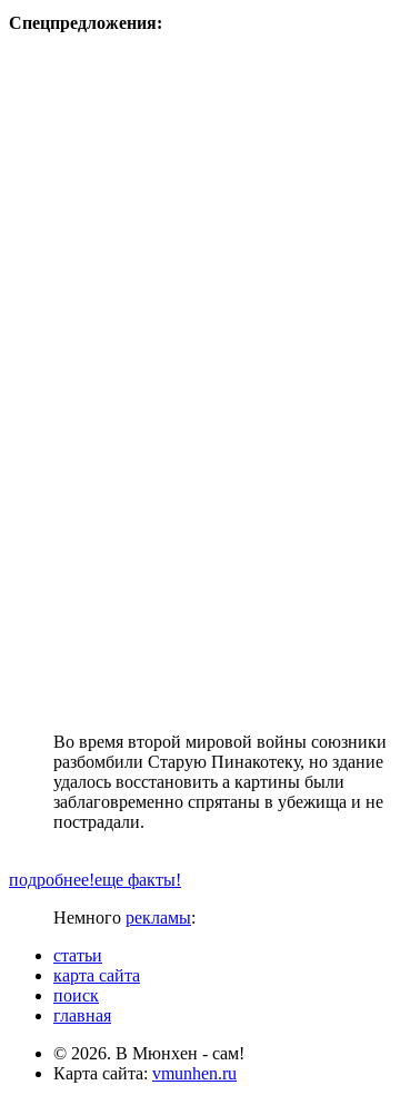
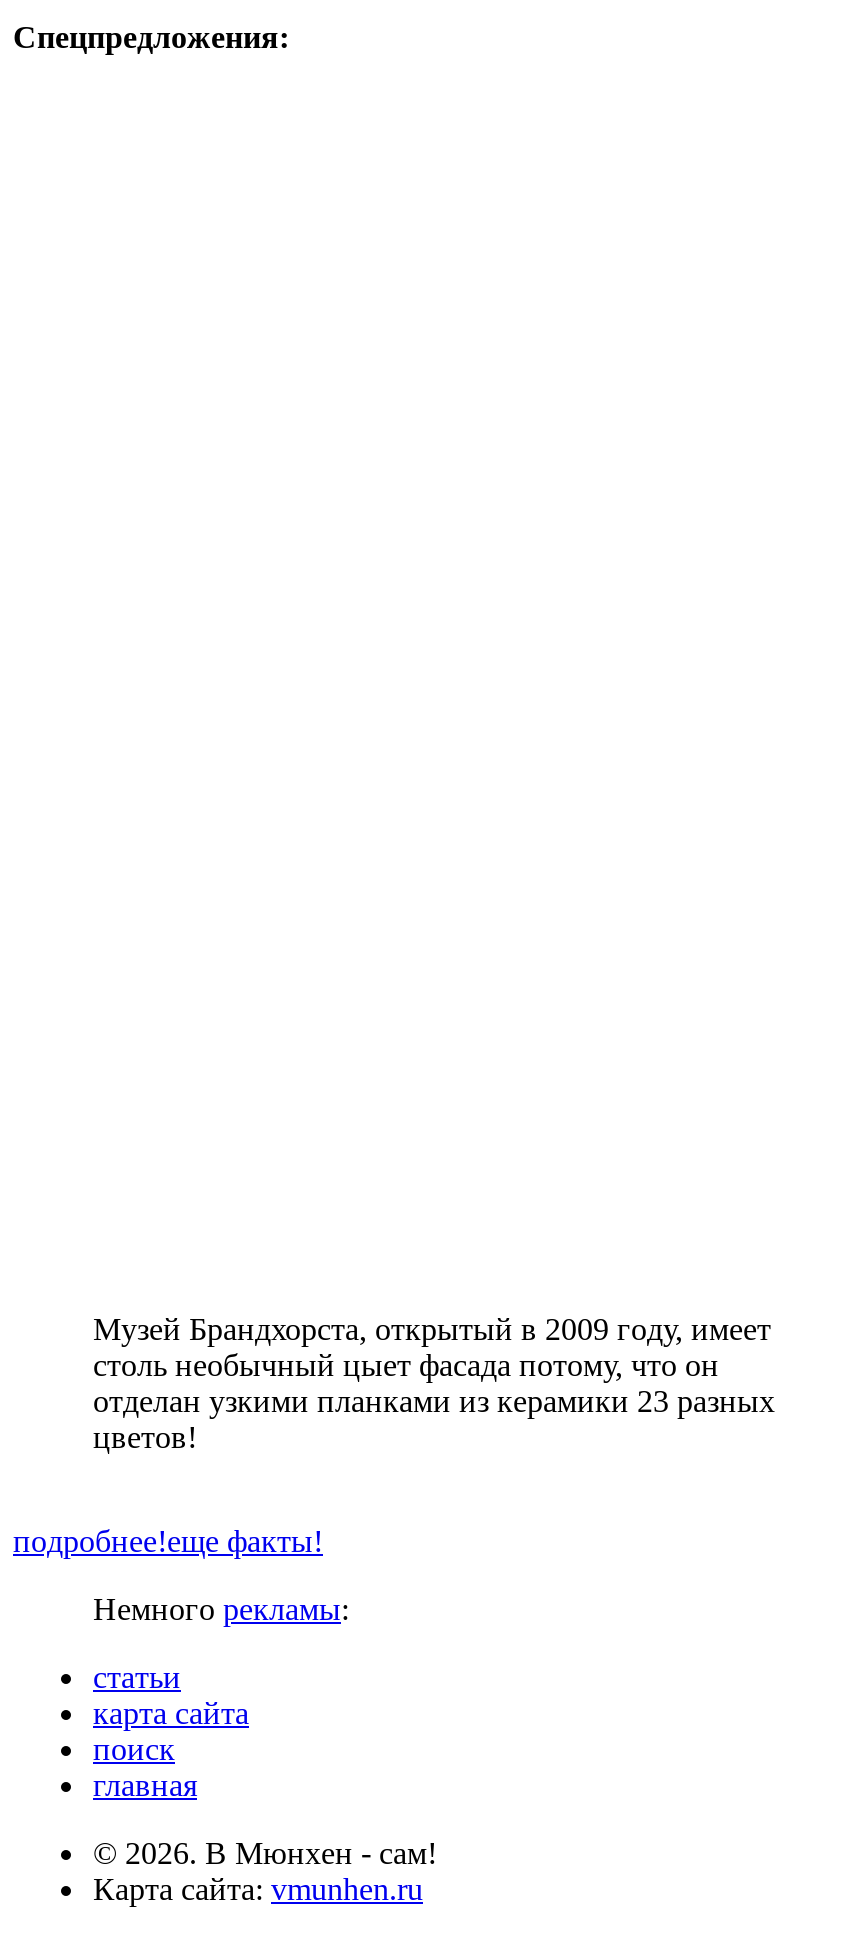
- Во время второй мировой войны союзники
- разбомбили Старую Пинакотеку, но здание
- удалось восстановить а картины были
- заблаговременно спрятаны в убежища и не
- пострадали.
+ Музей Брандхорста, открытый в 2009 году, имеет
+ столь необычный цыет фасада потому, что он
+ отделан узкими планками из керамики 23 разных
+ цветов!
